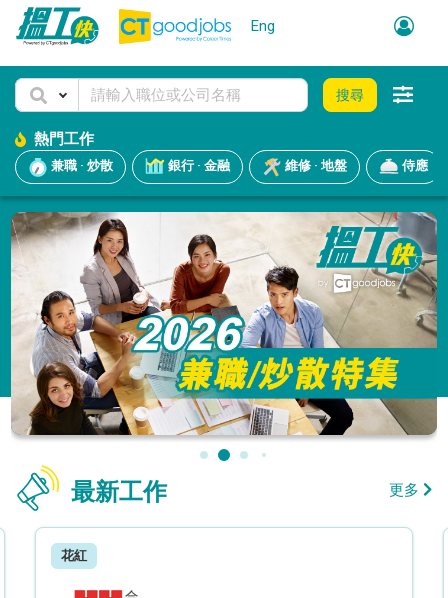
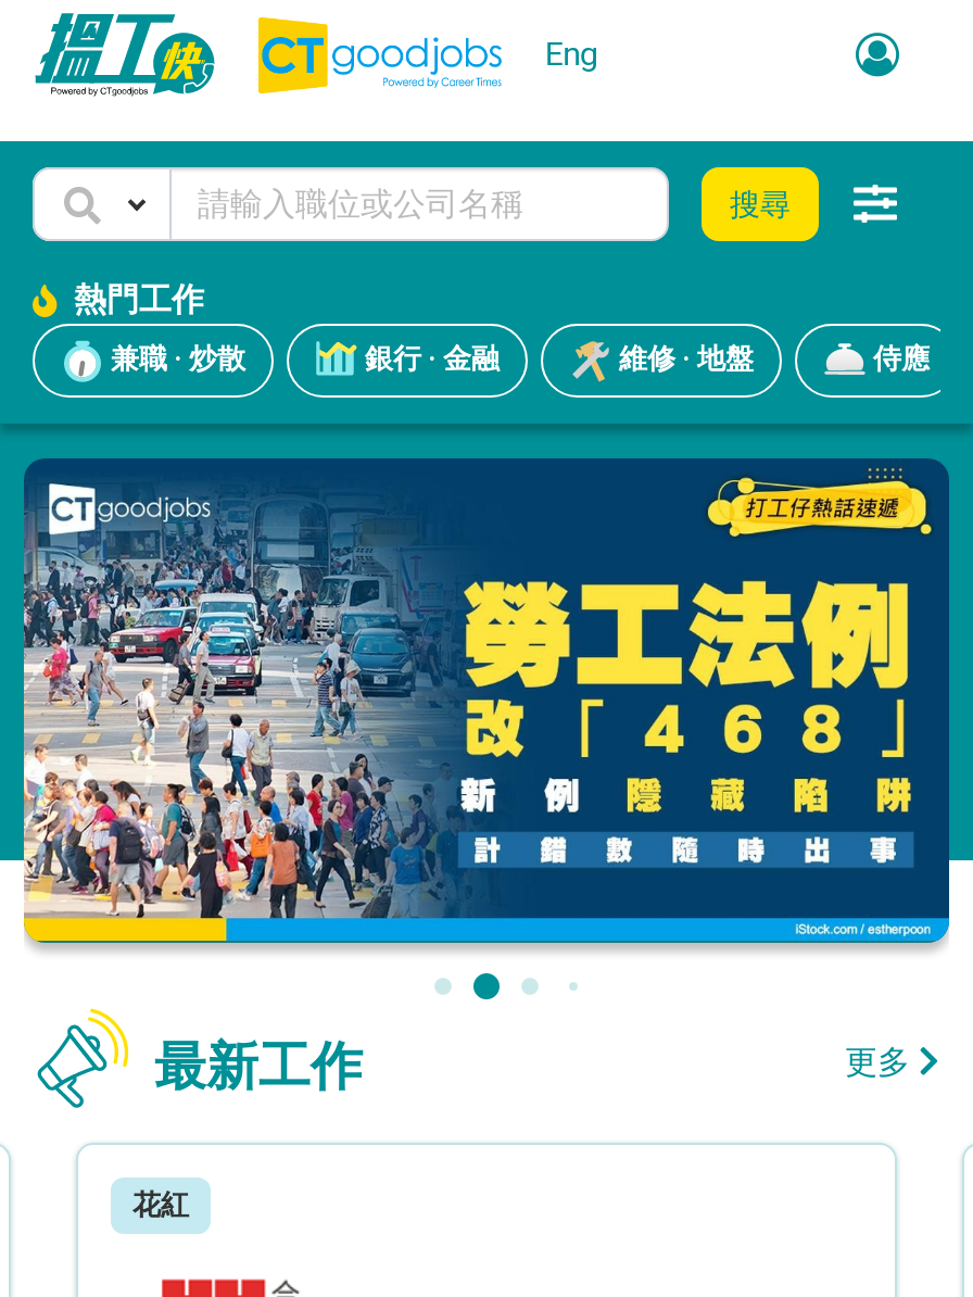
- [image]
+ [image]
